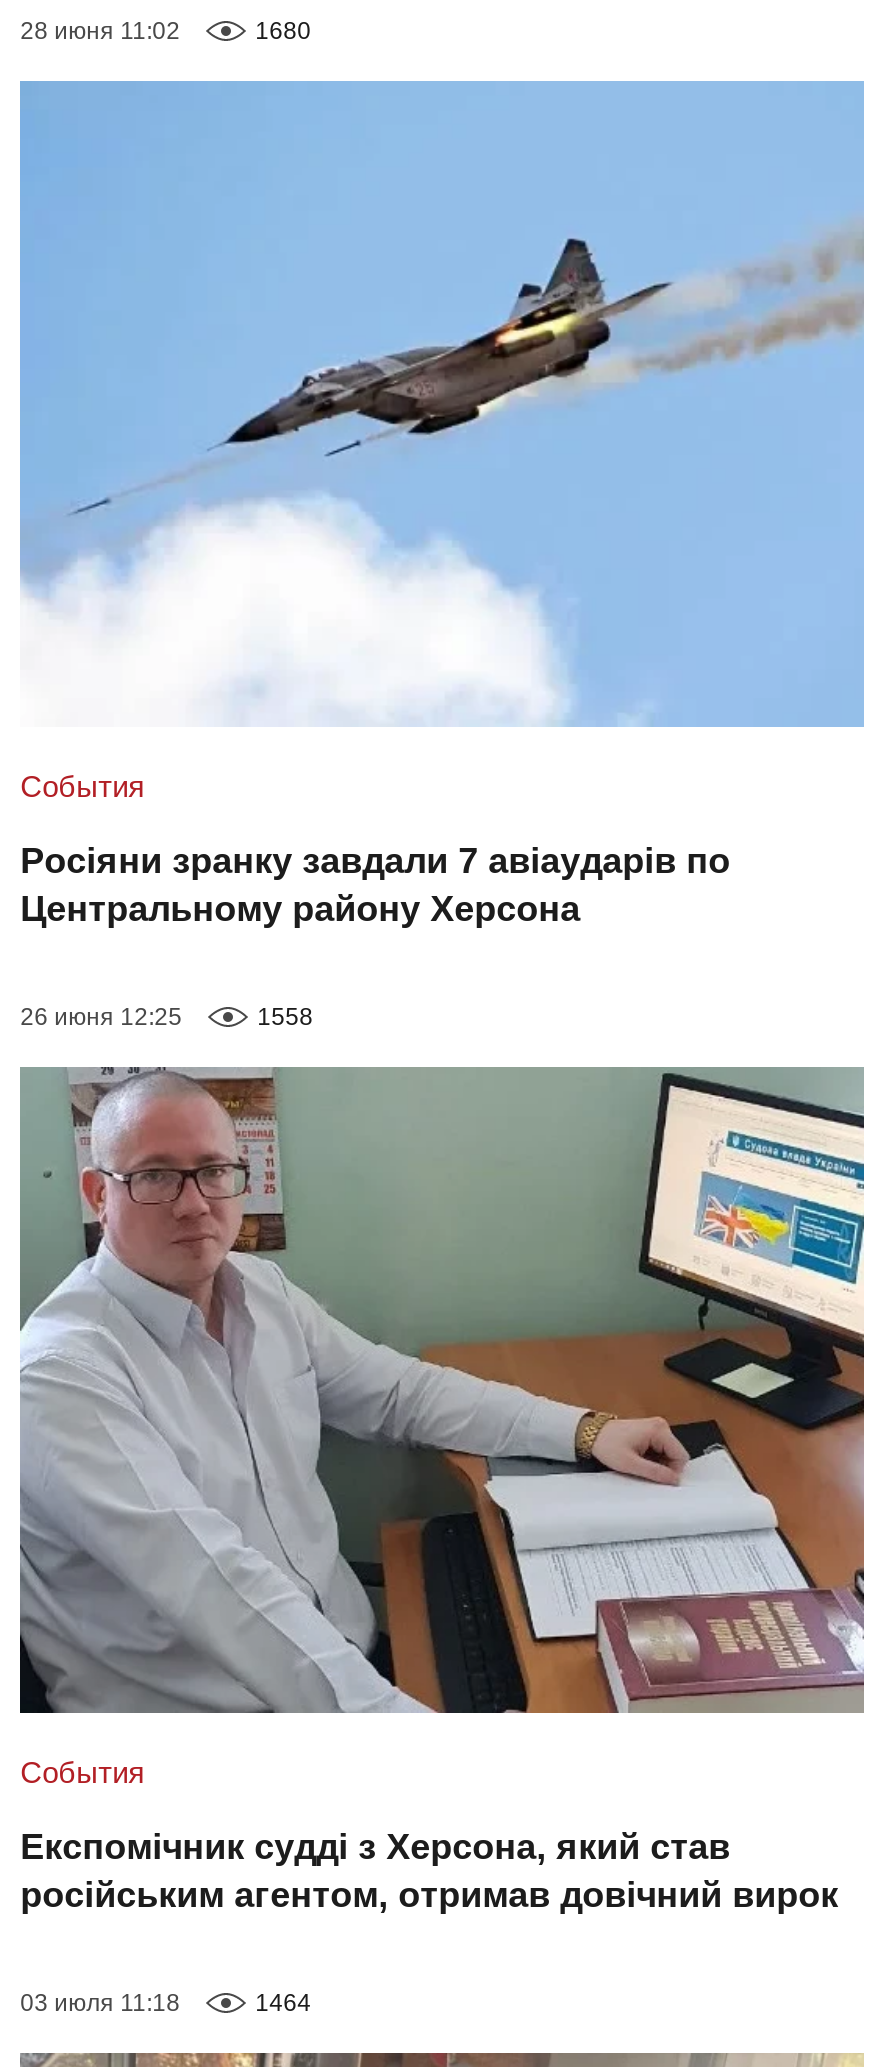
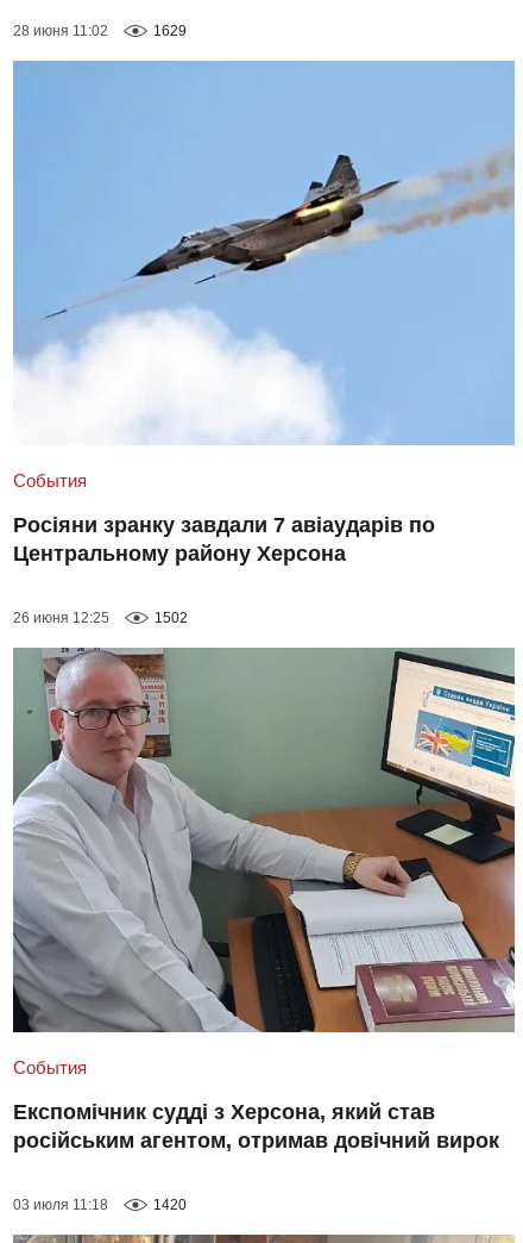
- 1680
+ 1629

- 1558
+ 1502

- 1464
+ 1420
